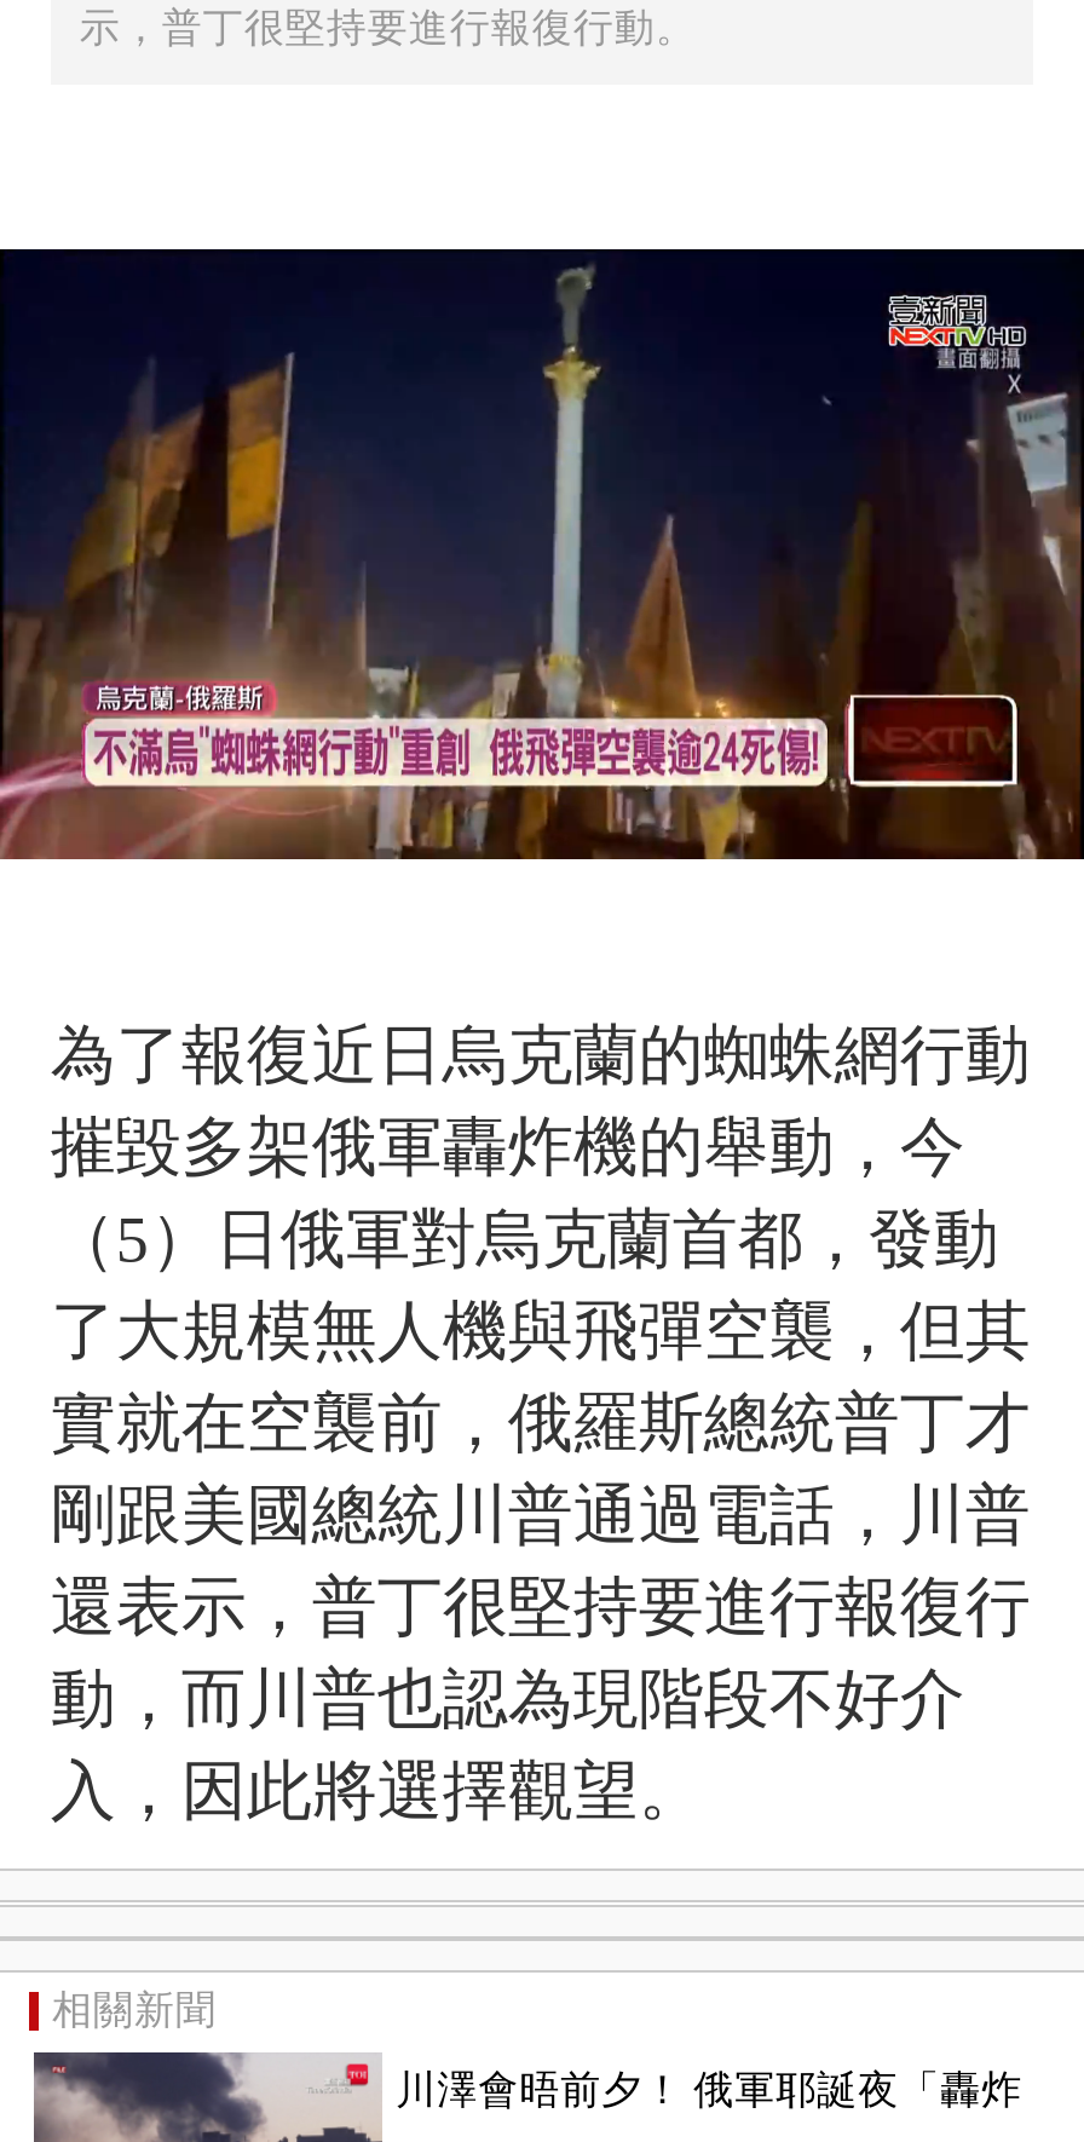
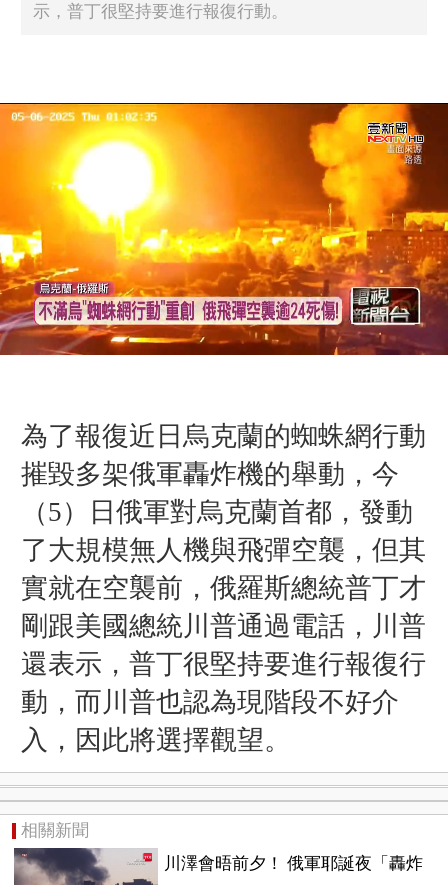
- [image]
+ [image]
